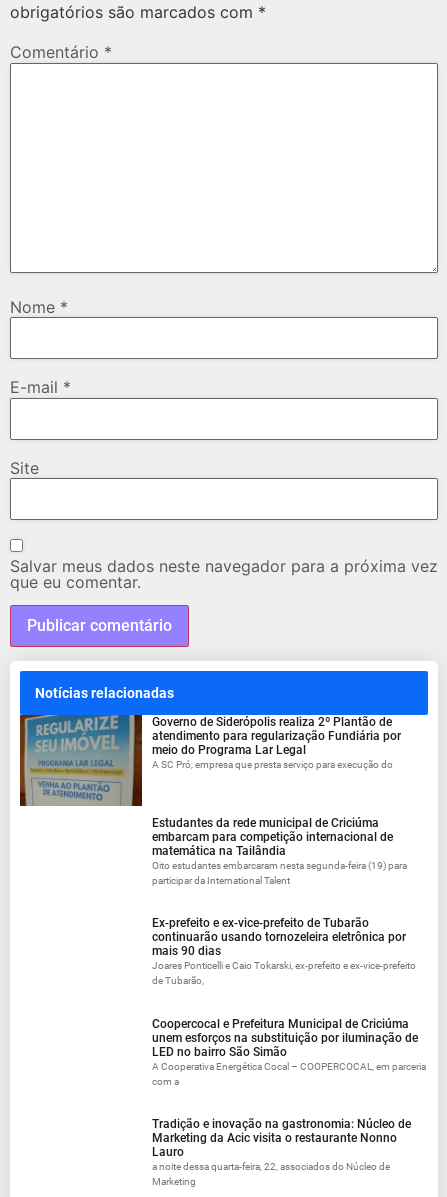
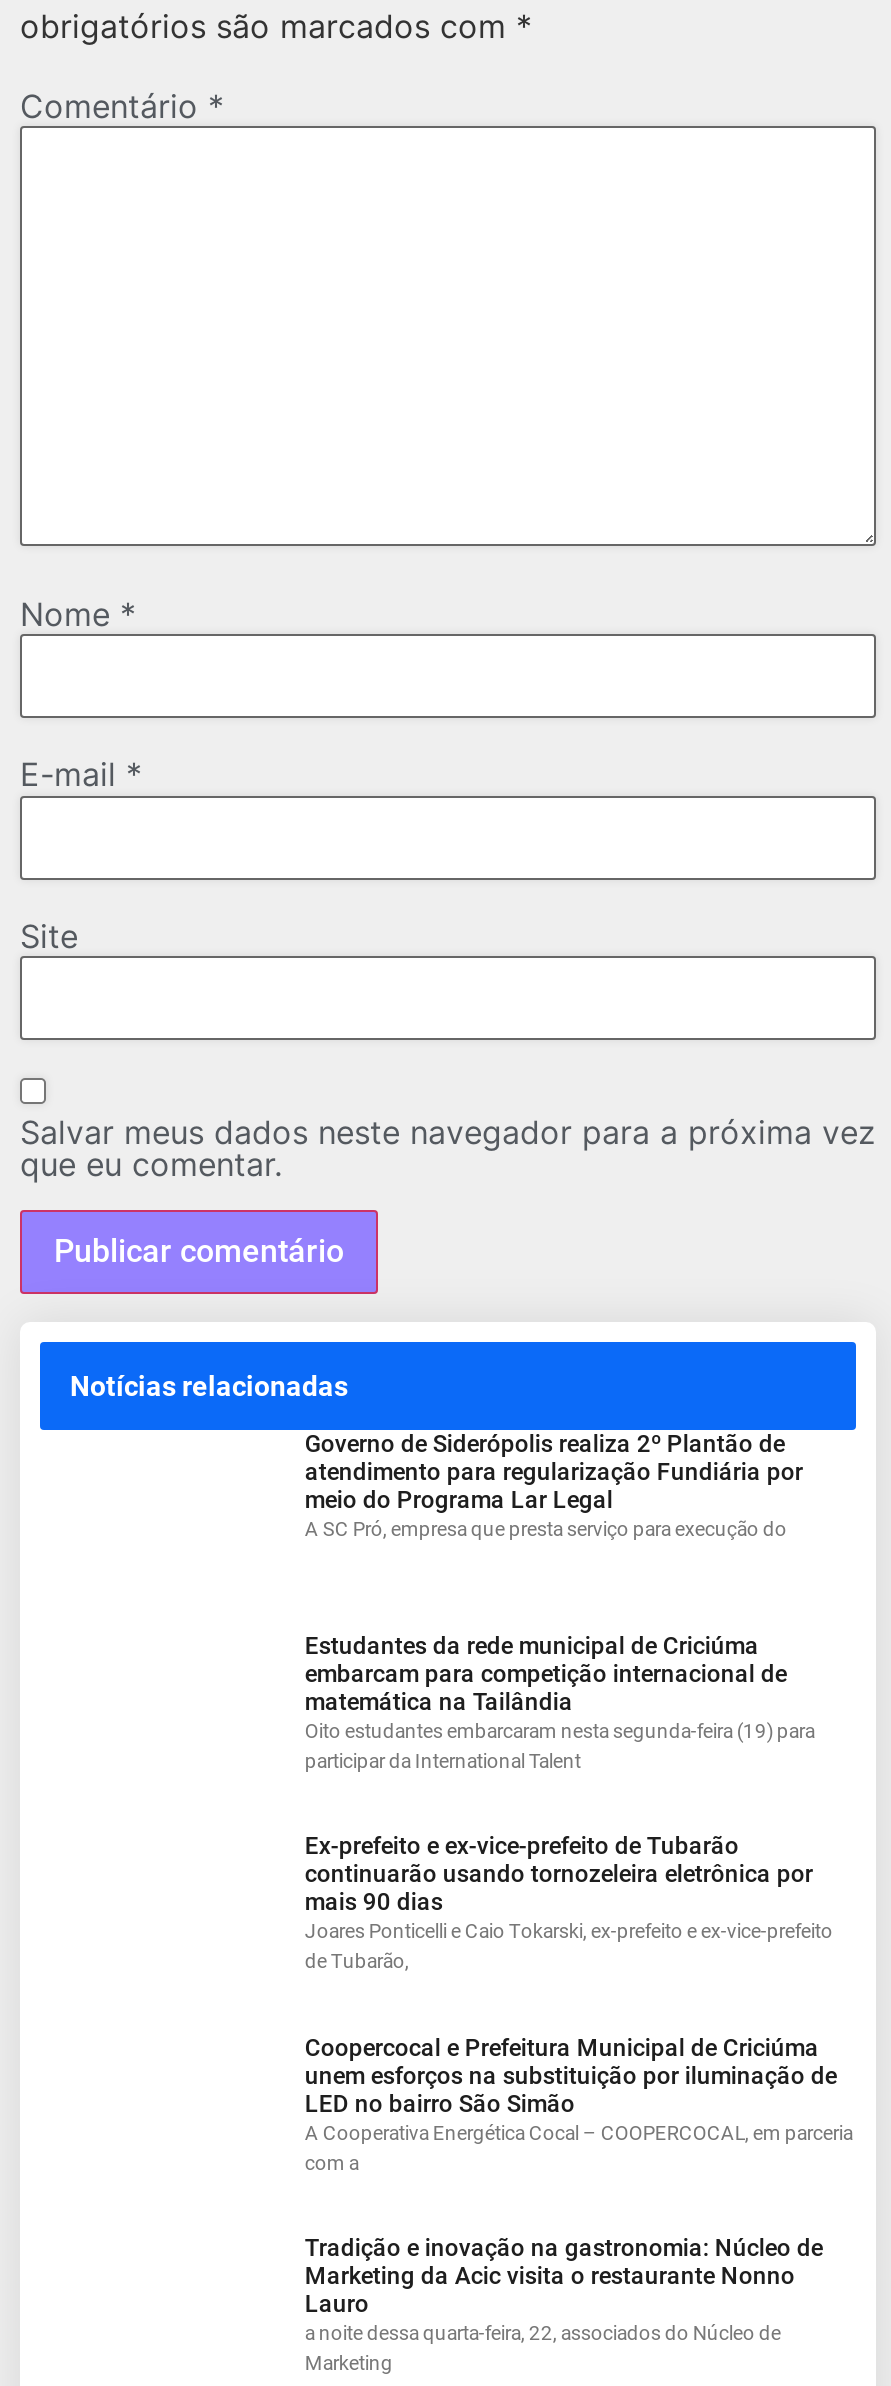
- [image]
